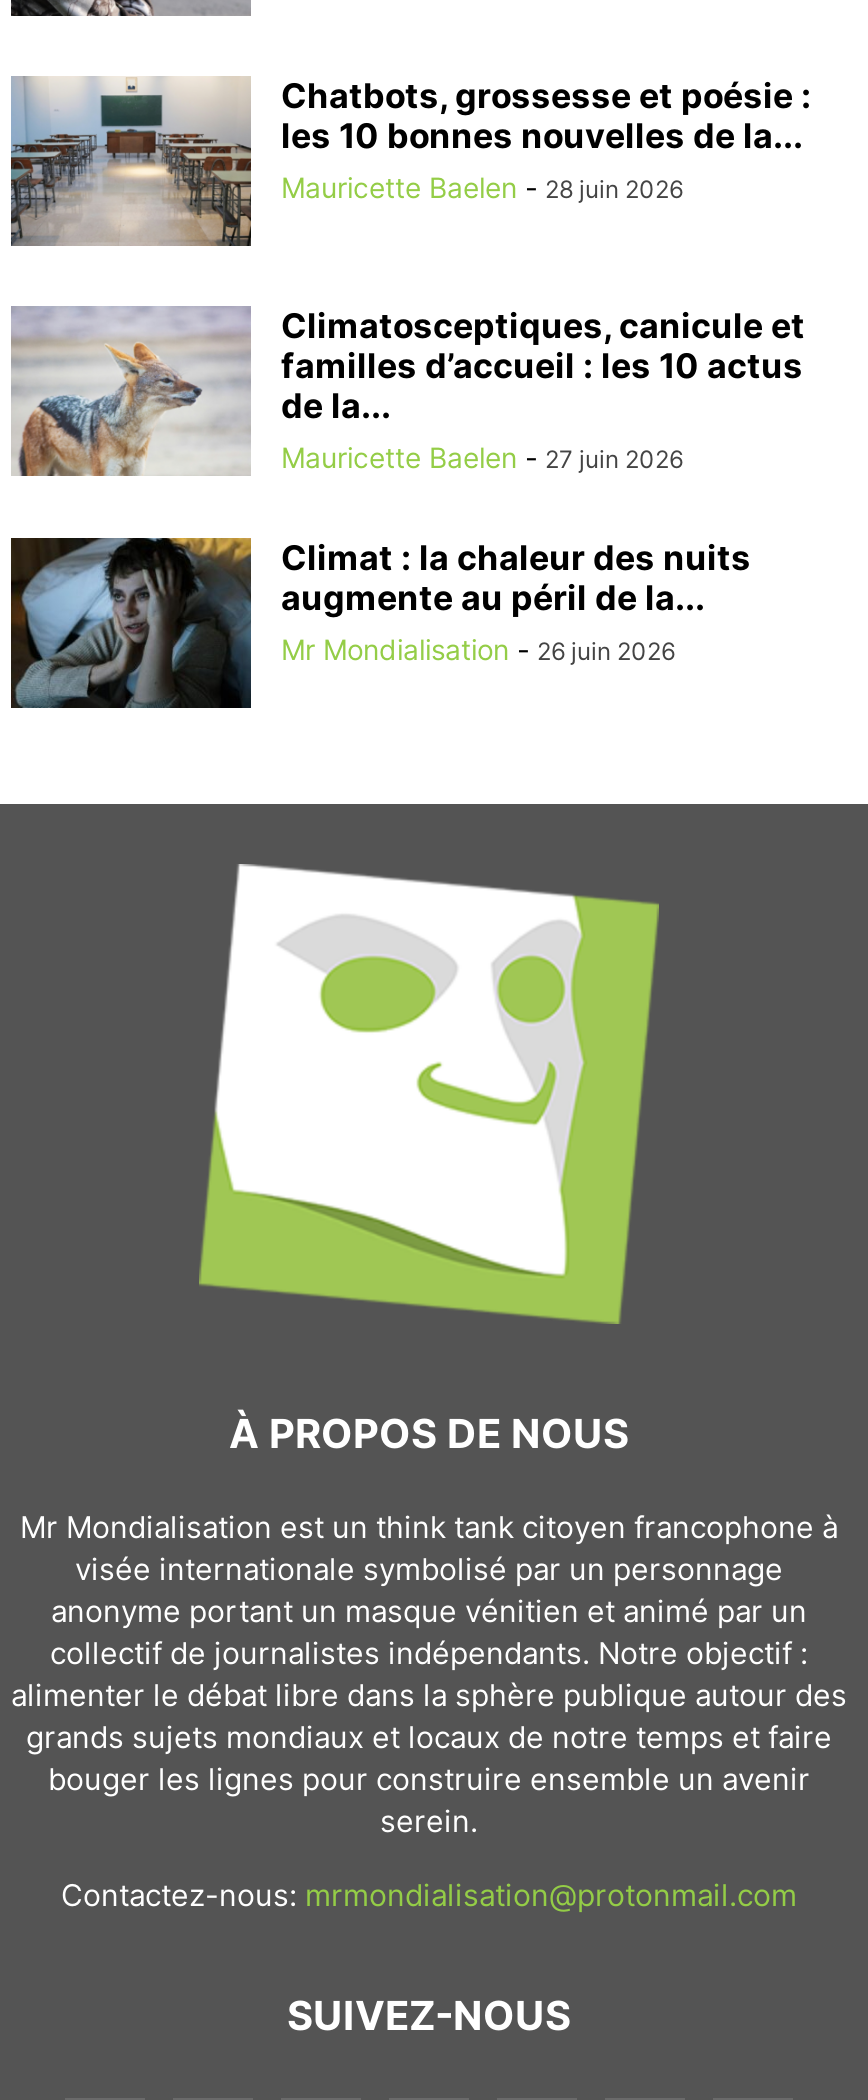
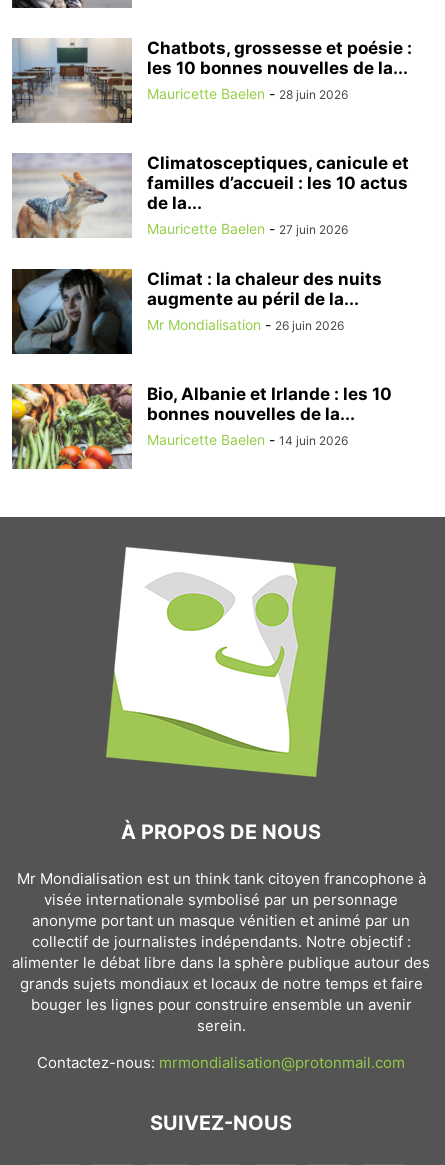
+ [image]
+ Bio, Albanie et Irlande : les 10
+ bonnes nouvelles de la...
+ Mauricette Baelen - 14 juin 2026
